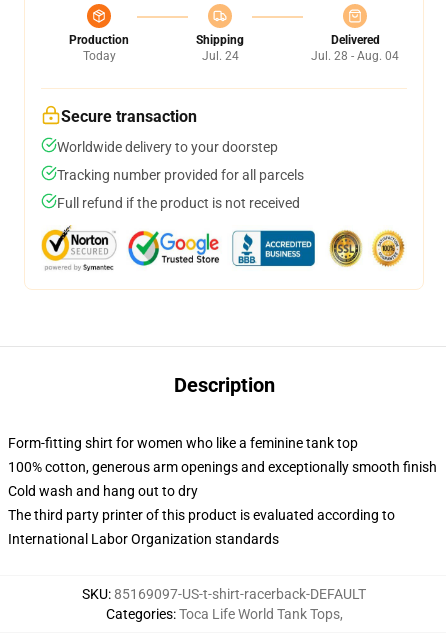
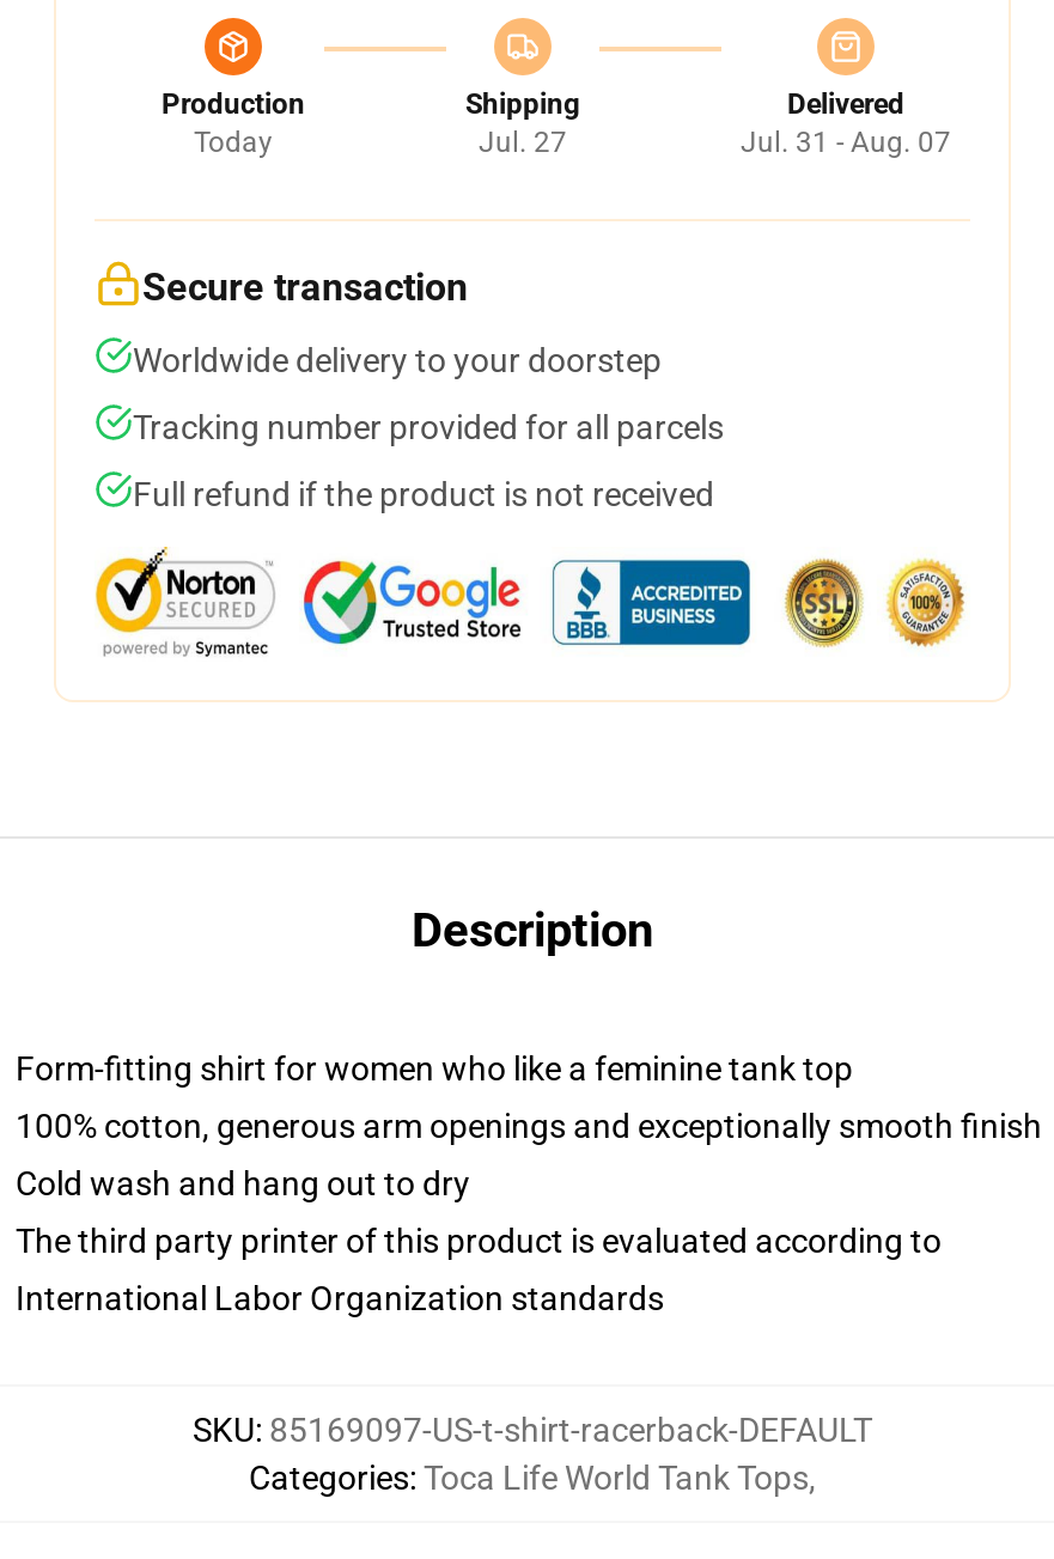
- Jul. 24
+ Jul. 27

- Jul. 28 - Aug. 04
+ Jul. 31 - Aug. 07
